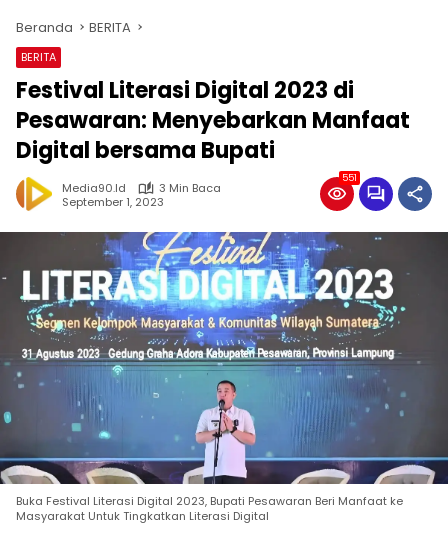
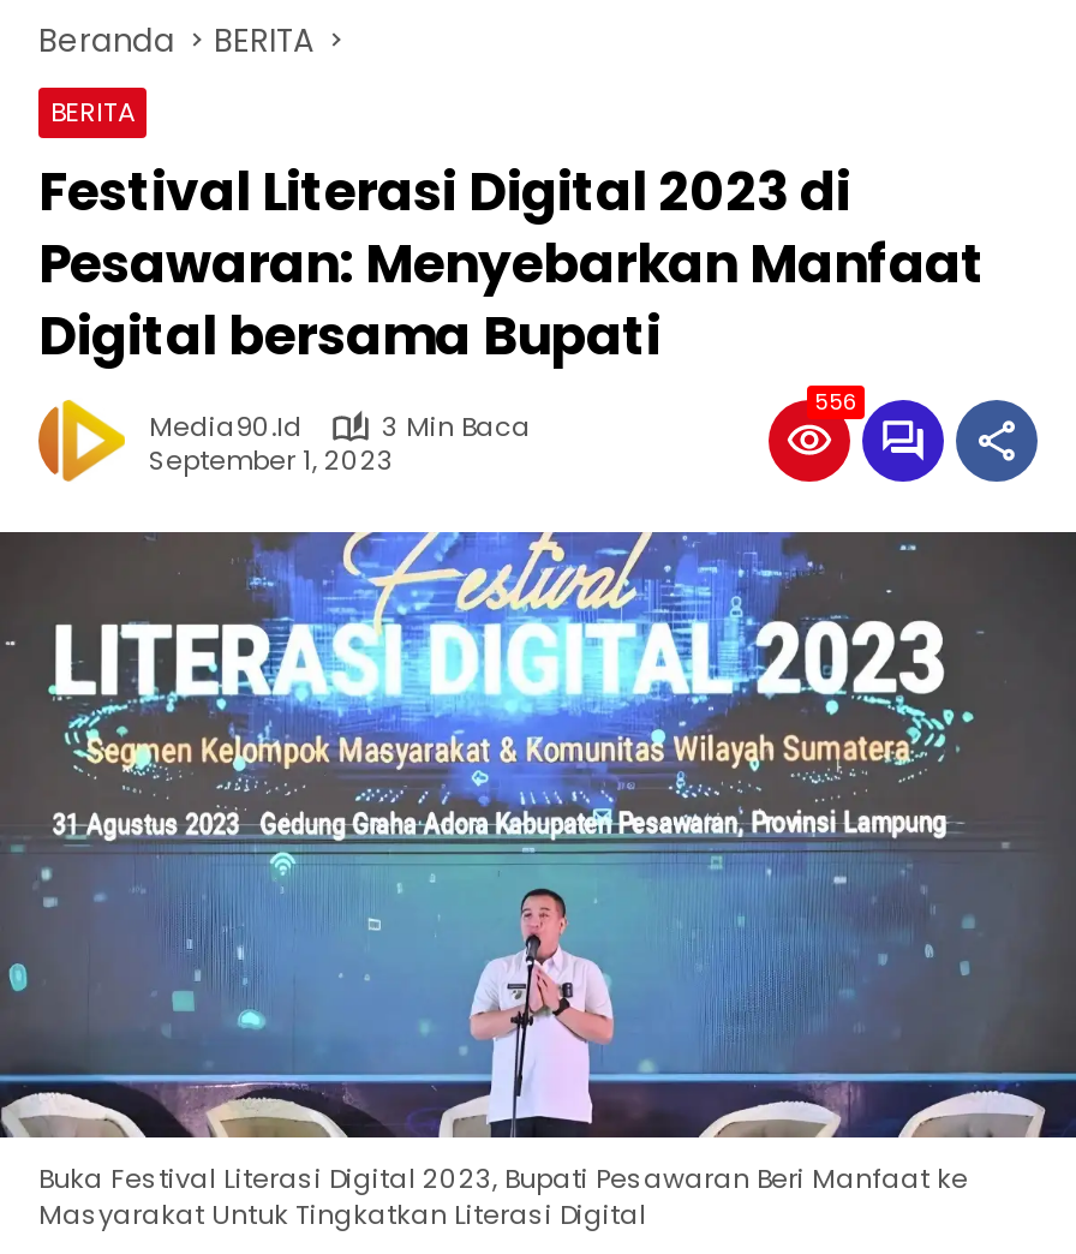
- 551
+ 556
